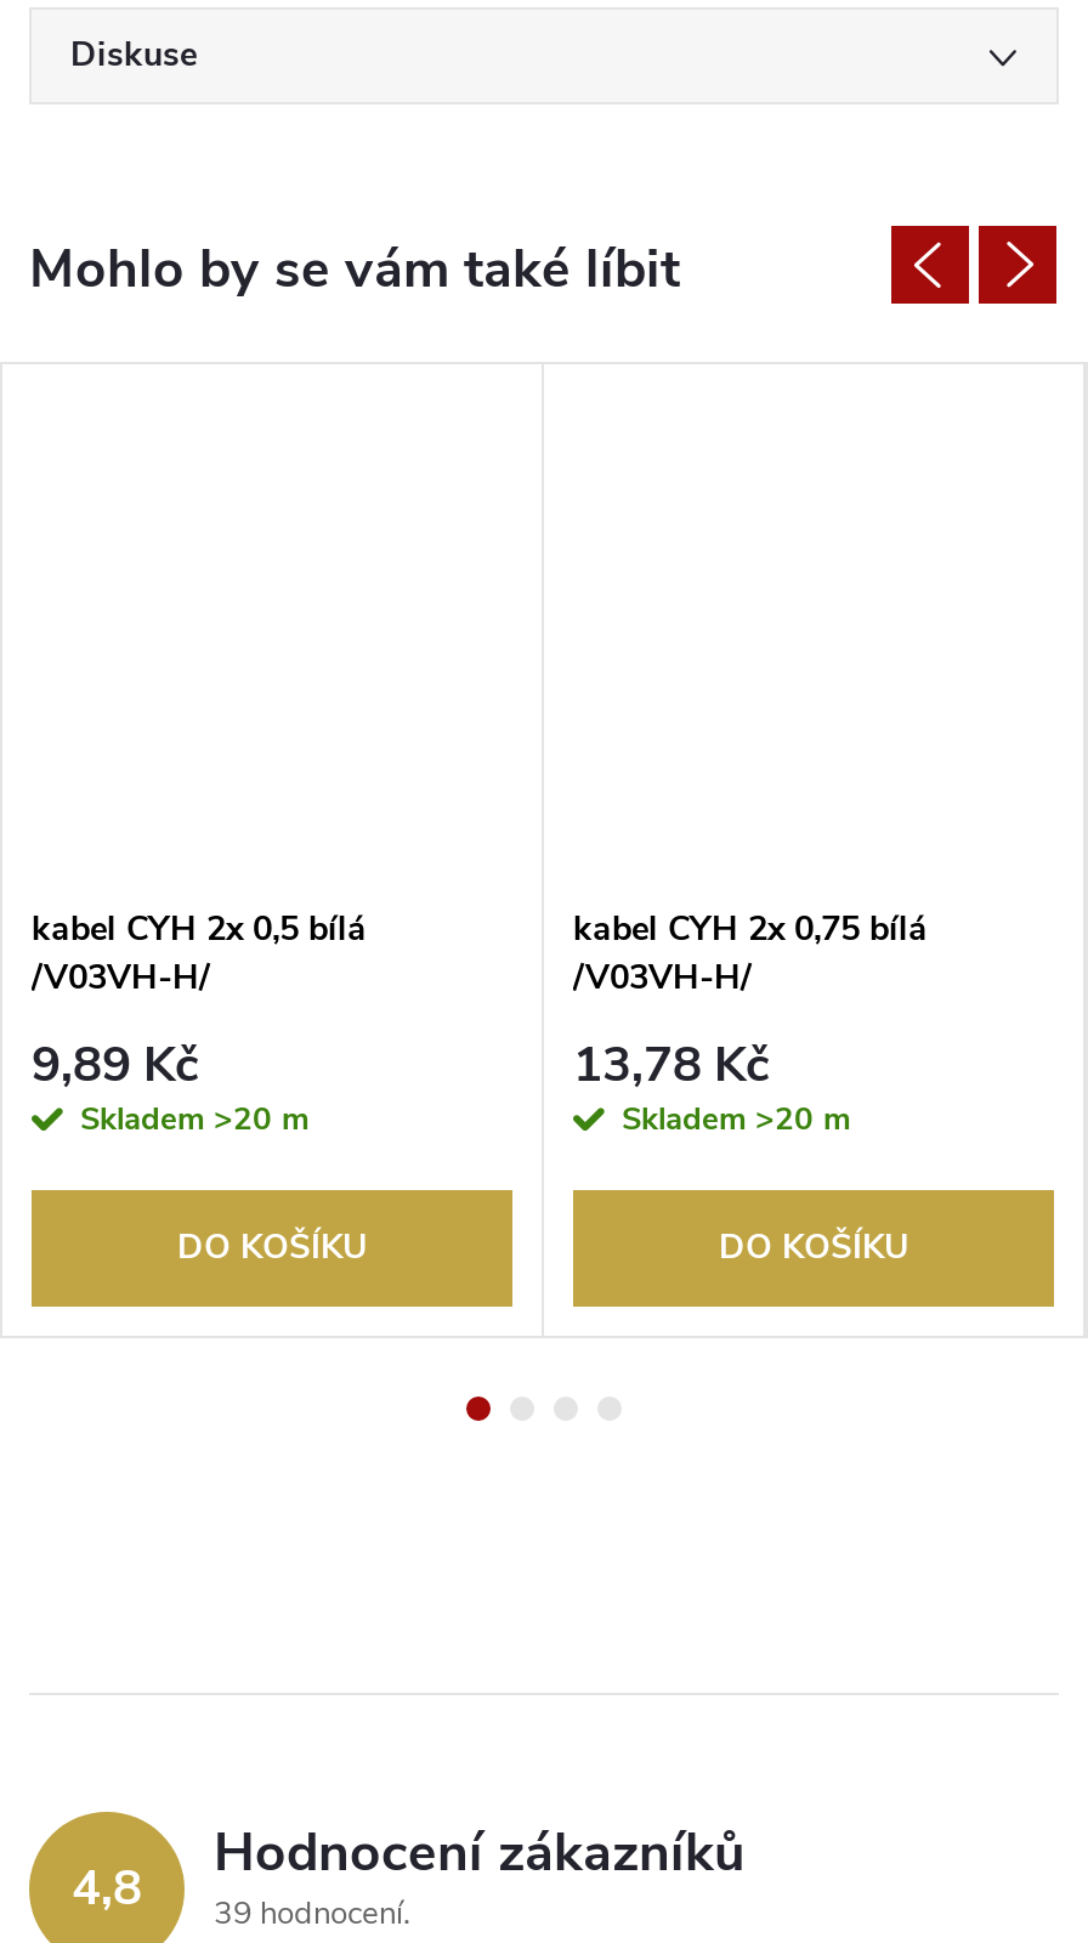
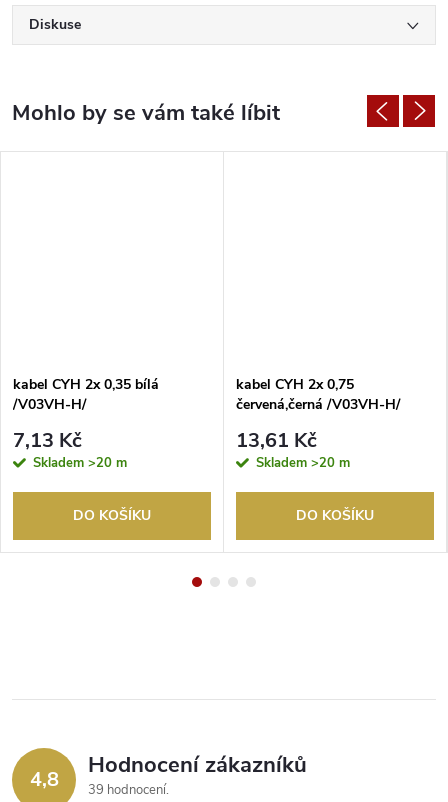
- kabel CYH 2x 0,5 bílá
+ kabel CYH 2x 0,35 bílá

- kabel CYH 2x 0,75 bílá
- /V03VH-H/
+ kabel CYH 2x 0,75
+ červená,černá /V03VH-H/

- 9,89 Kč
+ 7,13 Kč

- 13,78 Kč
+ 13,61 Kč
